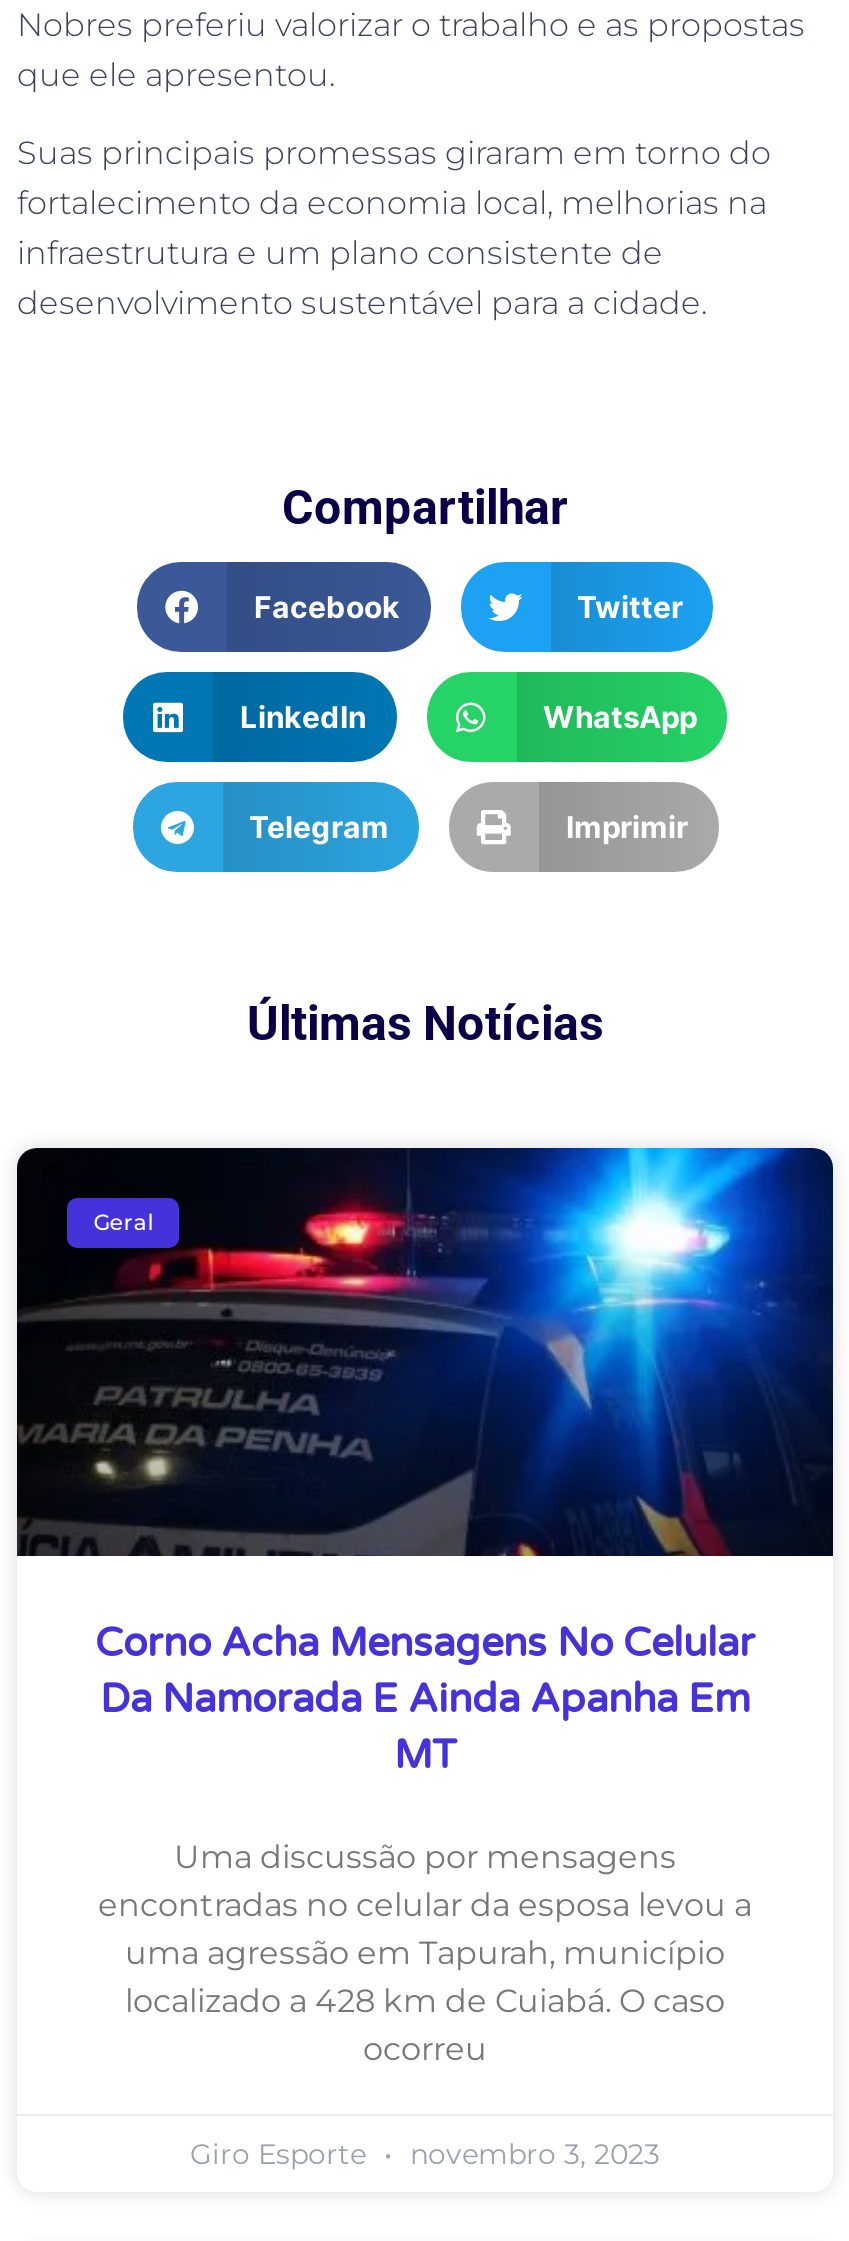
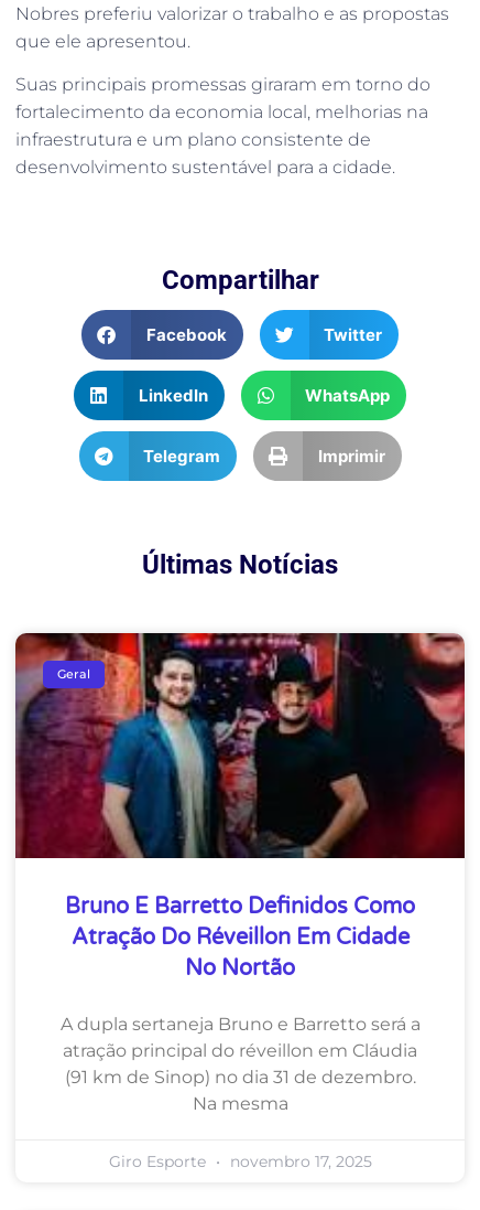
- [image]
- Corno Acha Mensagens No Celular
- Da Namorada E Ainda Apanha Em
- MT
+ [image]
+ Bruno E Barretto Definidos Como
+ Atração Do Réveillon Em Cidade
+ No Nortão

- Uma discussão por mensagens
- encontradas no celular da esposa levou a
- uma agressão em Tapurah, município
- localizado a 428 km de Cuiabá. O caso
- ocorreu
+ A dupla sertaneja Bruno e Barretto será a
+ atração principal do réveillon em Cláudia
+ (91 km de Sinop) no dia 31 de dezembro.
+ Na mesma

- Giro Esporte novembro 3, 2023
+ Giro Esporte novembro 17, 2025
